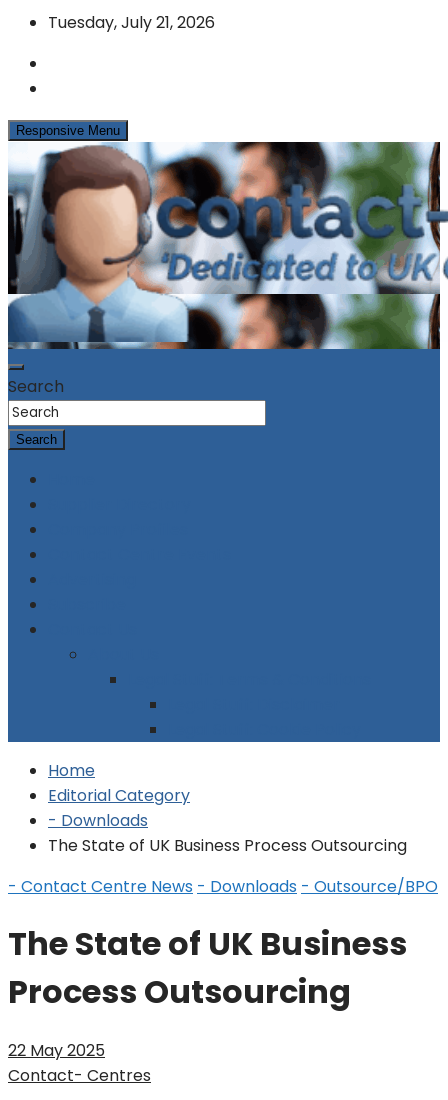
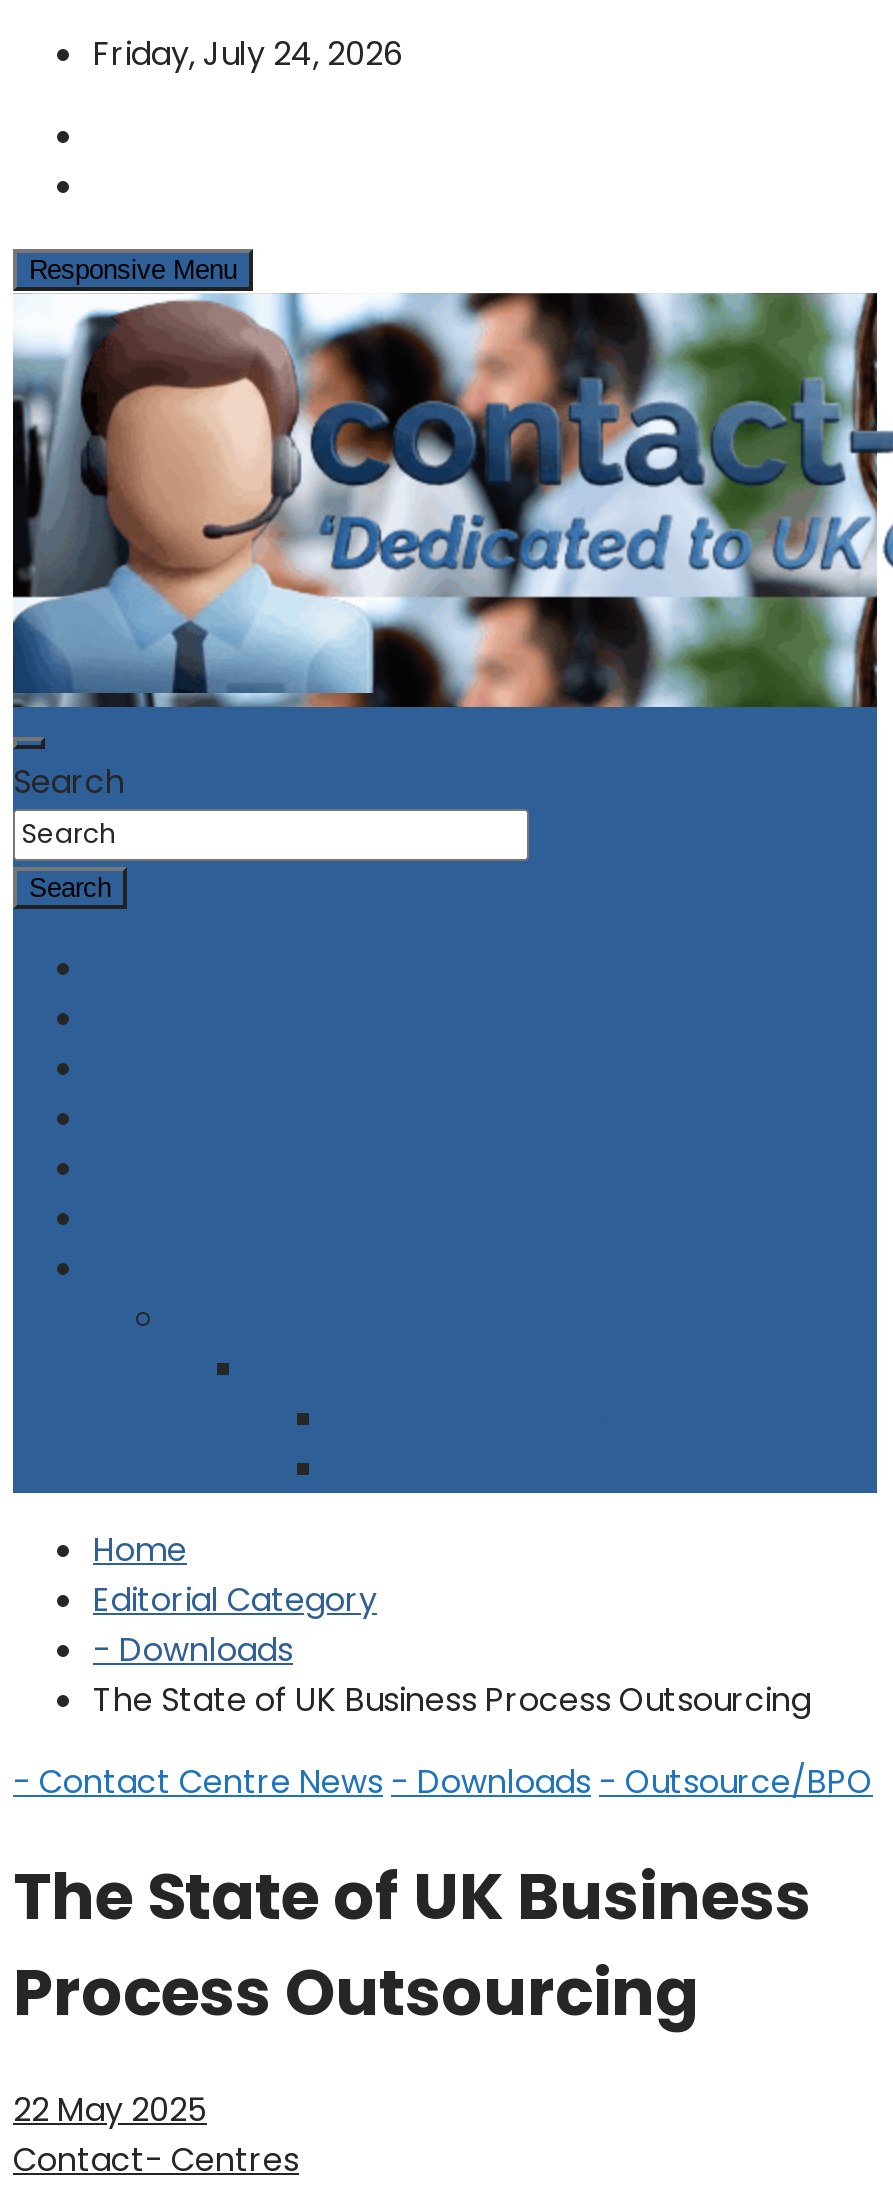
- Tuesday, July 21, 2026
+ Friday, July 24, 2026
